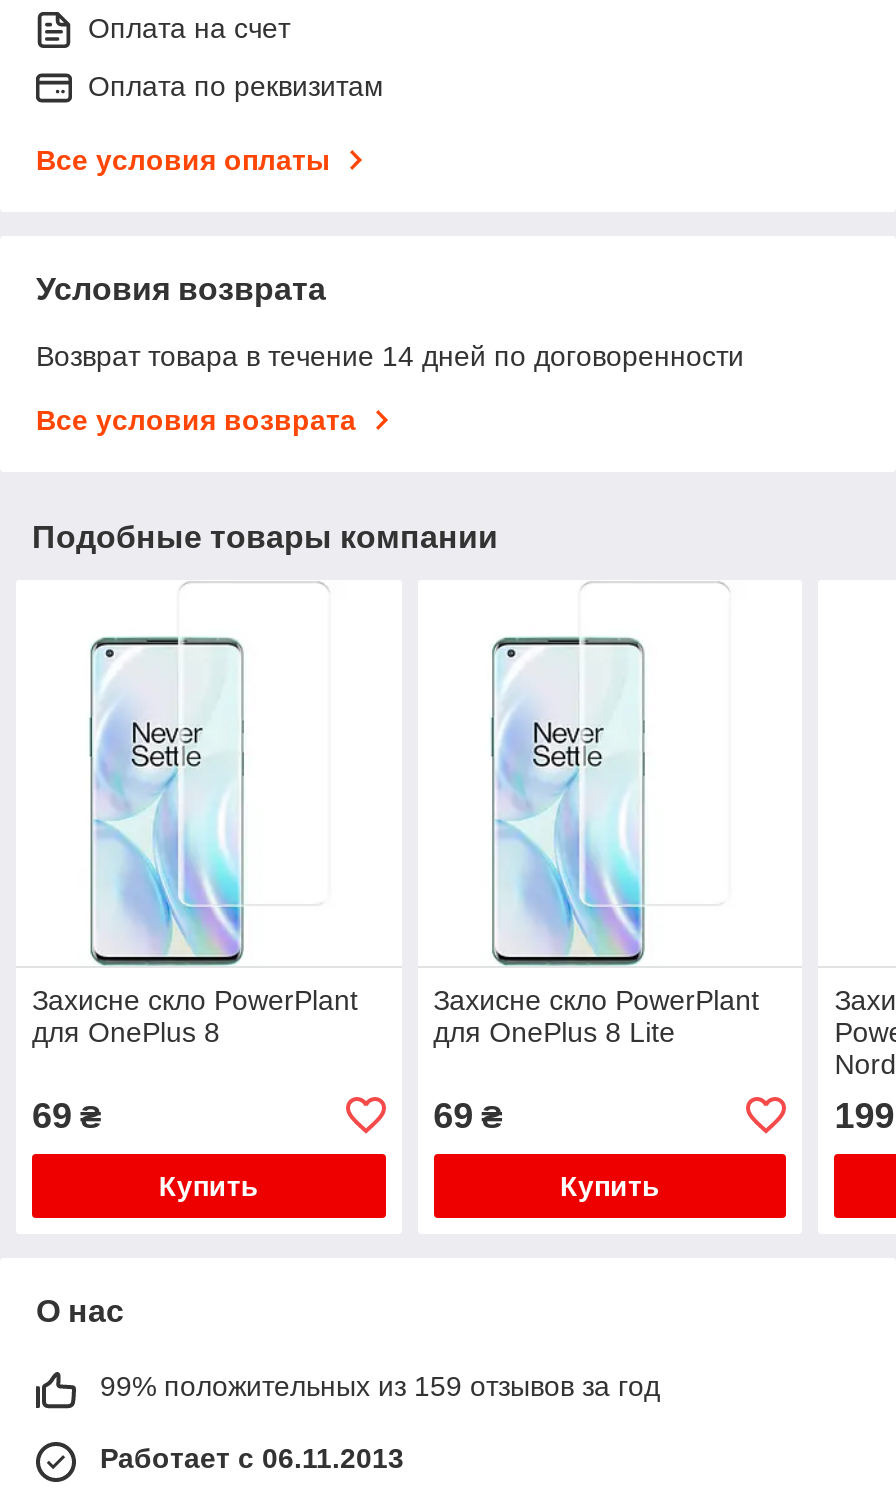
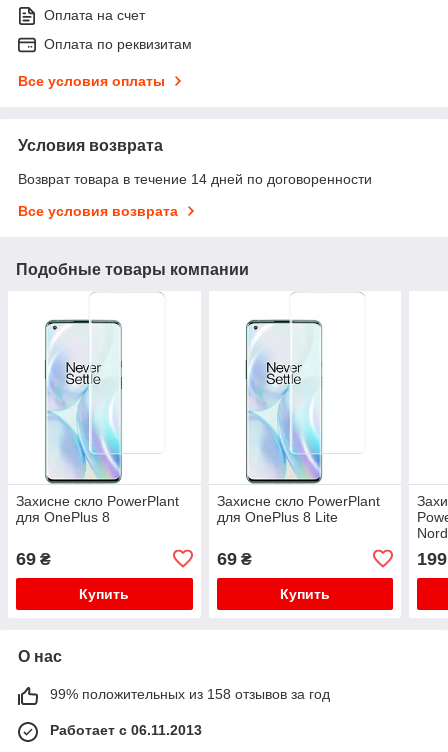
- 99% положительных из 159 отзывов за год
+ 99% положительных из 158 отзывов за год
